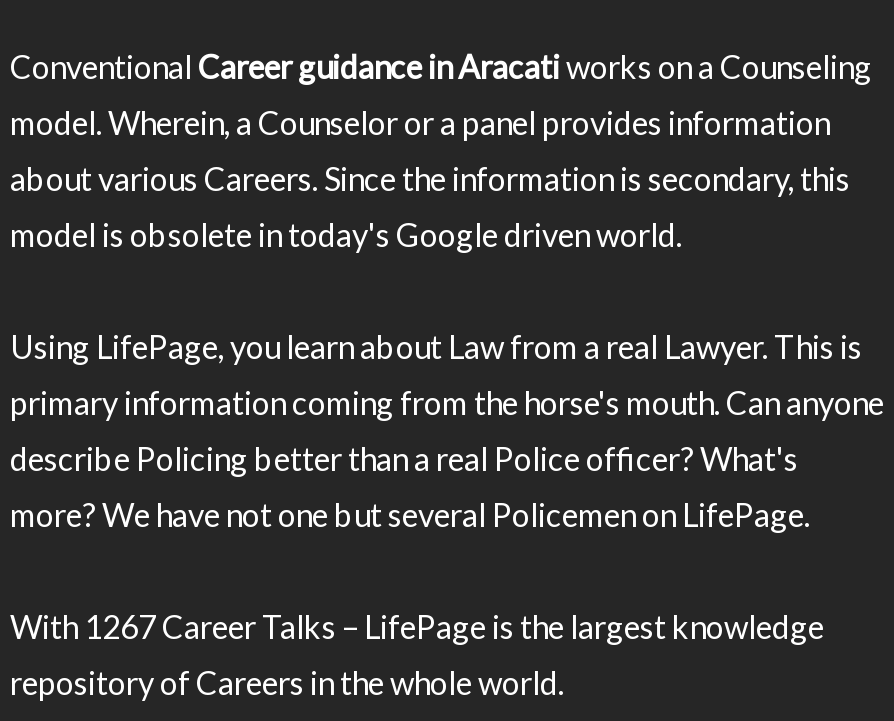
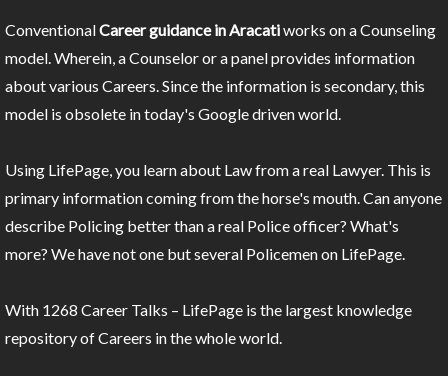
- With 1267 Career Talks – LifePage is the largest knowledge
+ With 1268 Career Talks – LifePage is the largest knowledge
